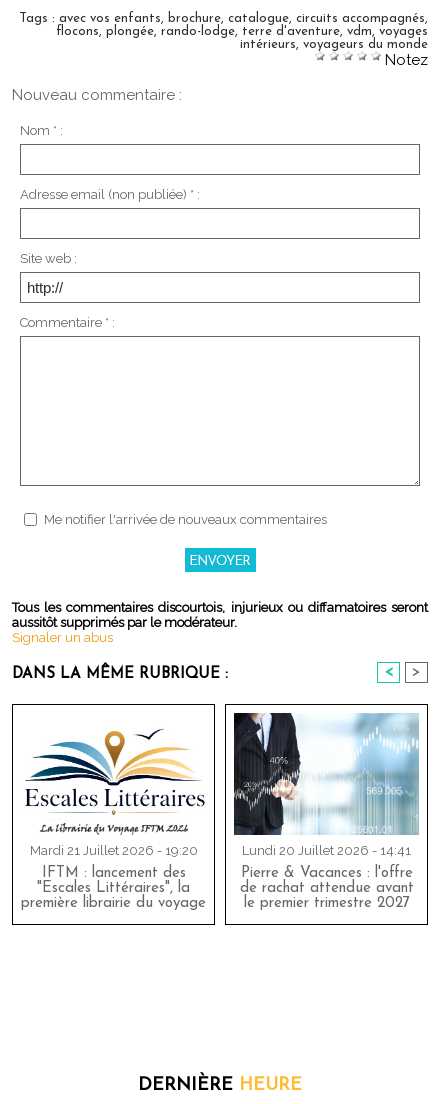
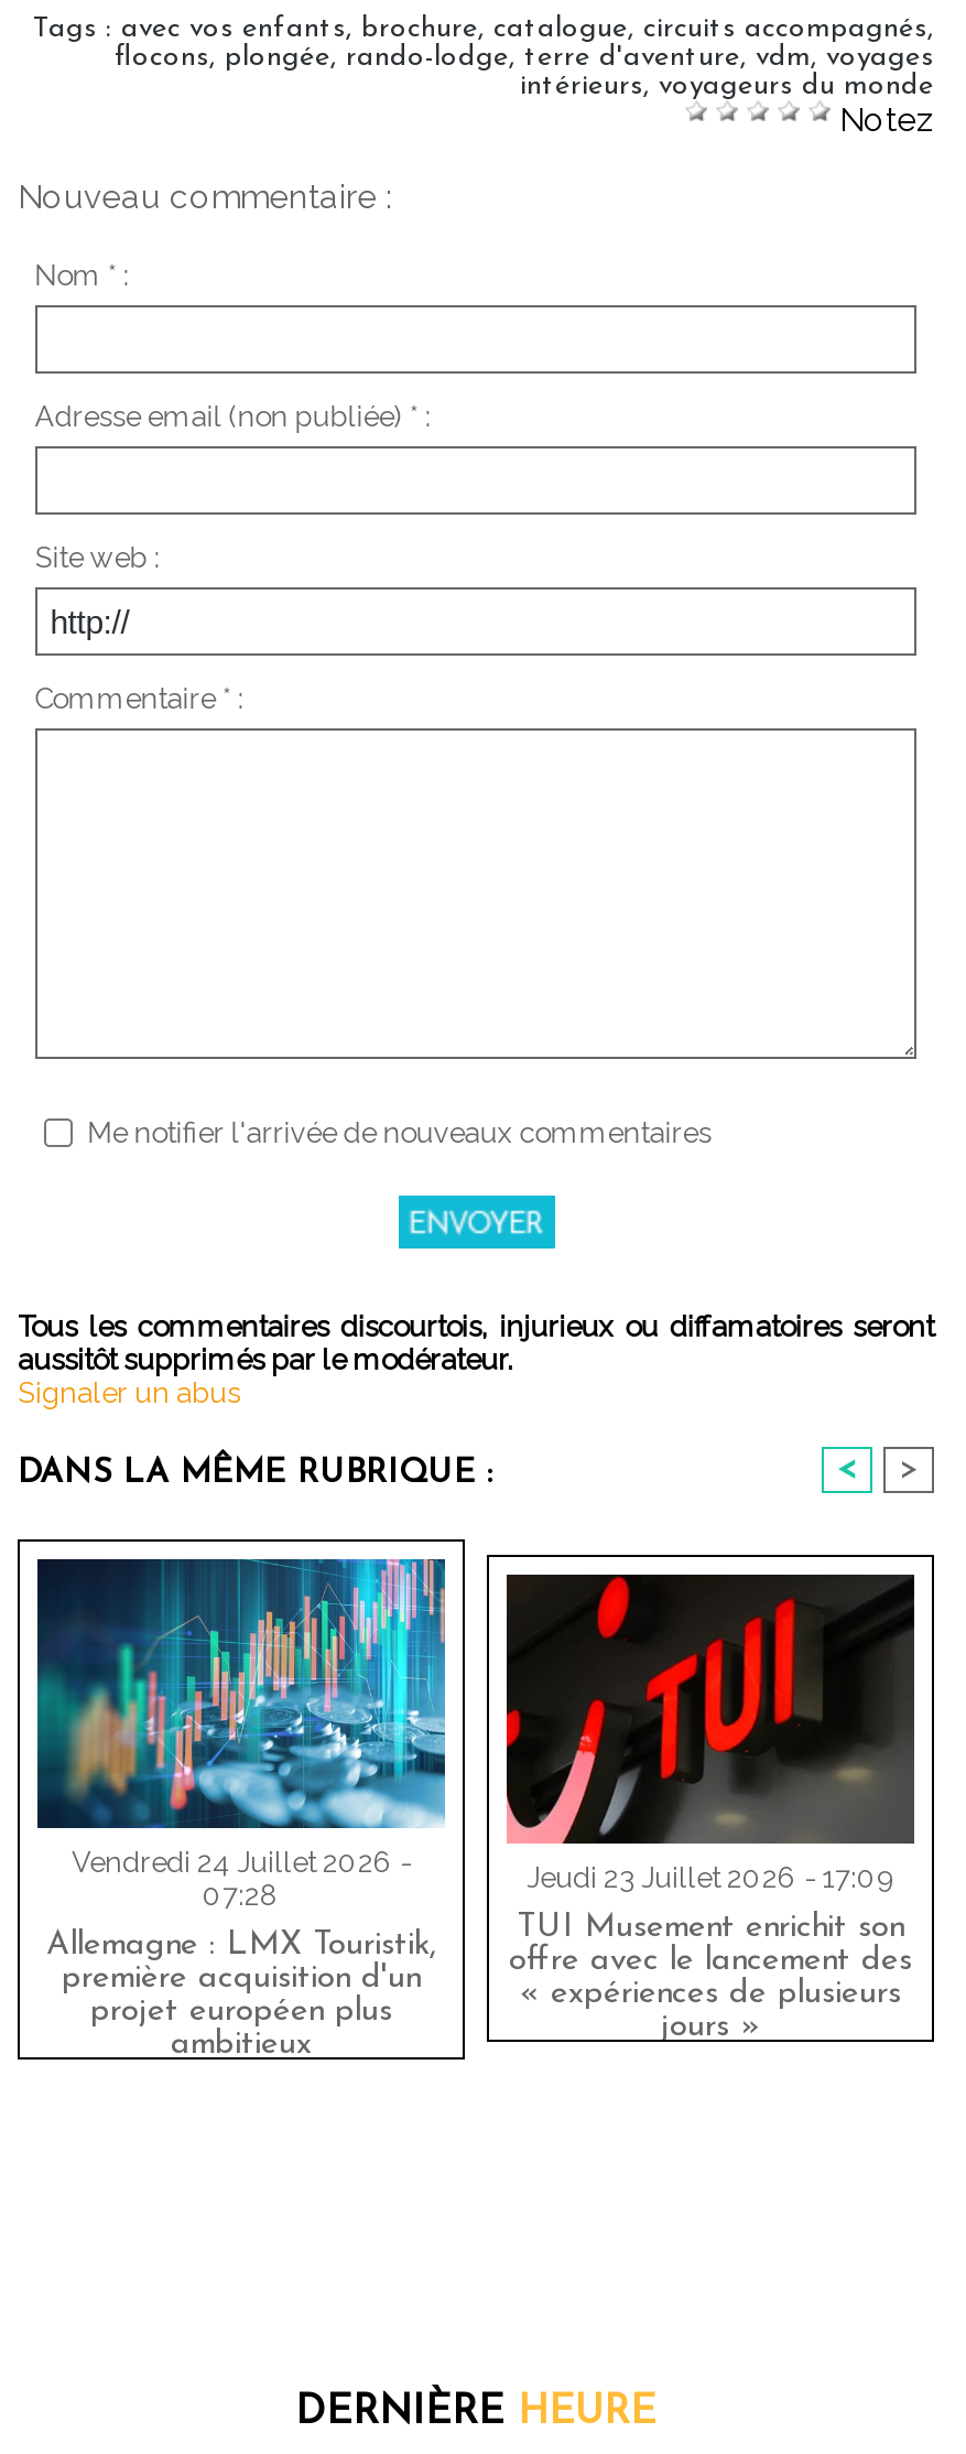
- [image]
- Lundi 20 Juillet 2026 - 14:41
+ [image]
+ Jeudi 23 Juillet 2026 - 17:09

- [image]
- Mardi 21 Juillet 2026 - 19:20
+ [image]
+ Vendredi 24 Juillet 2026 -
+ 07:28

- IFTM : lancement des
- "Escales Littéraires", la
- première librairie du voyage
+ Allemagne : LMX Touristik,
+ première acquisition d'un
+ projet européen plus
+ ambitieux

- Pierre & Vacances : l'offre
- de rachat attendue avant
- le premier trimestre 2027
+ TUI Musement enrichit son
+ offre avec le lancement des
+ « expériences de plusieurs
+ jours »
